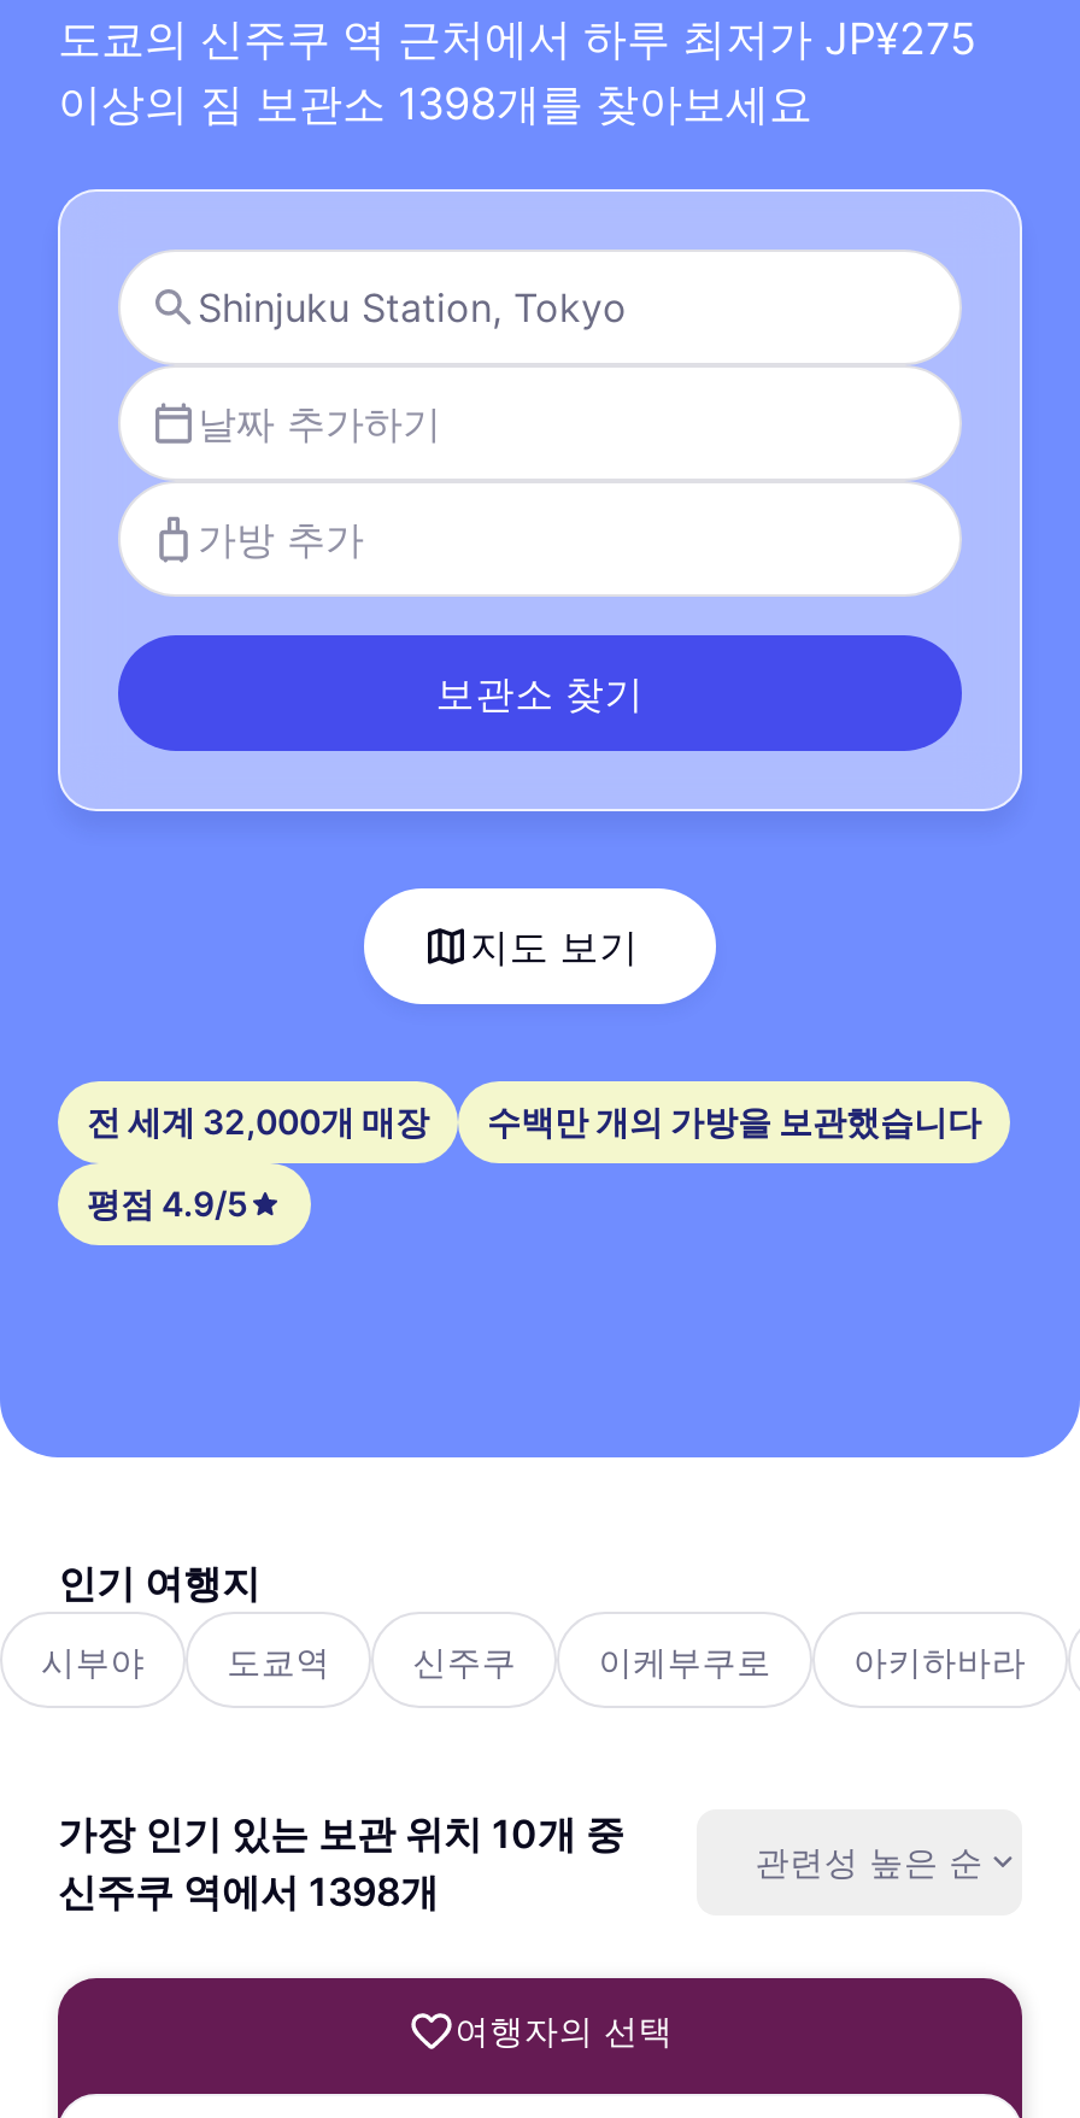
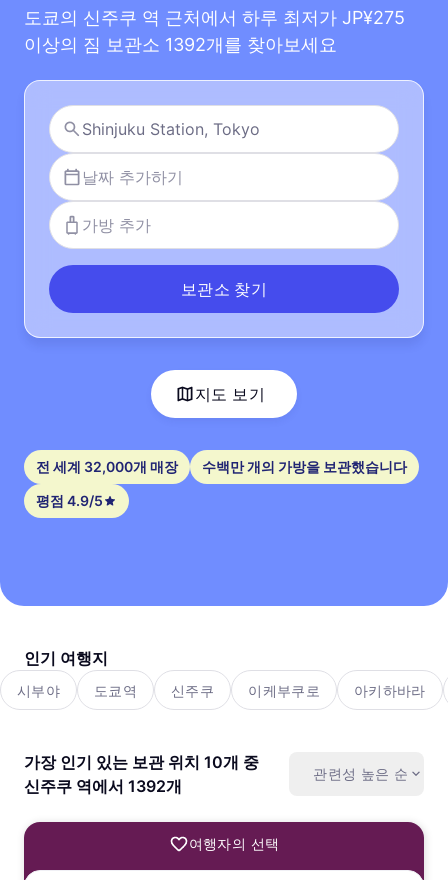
- 이상의 짐 보관소 1398개를 찾아보세요
+ 이상의 짐 보관소 1392개를 찾아보세요

- 신주쿠 역에서 1398개
+ 신주쿠 역에서 1392개
